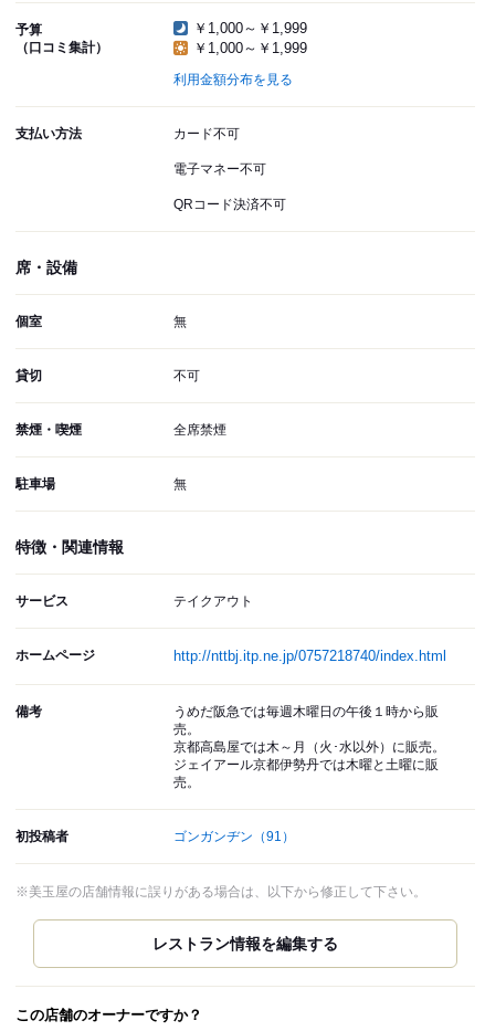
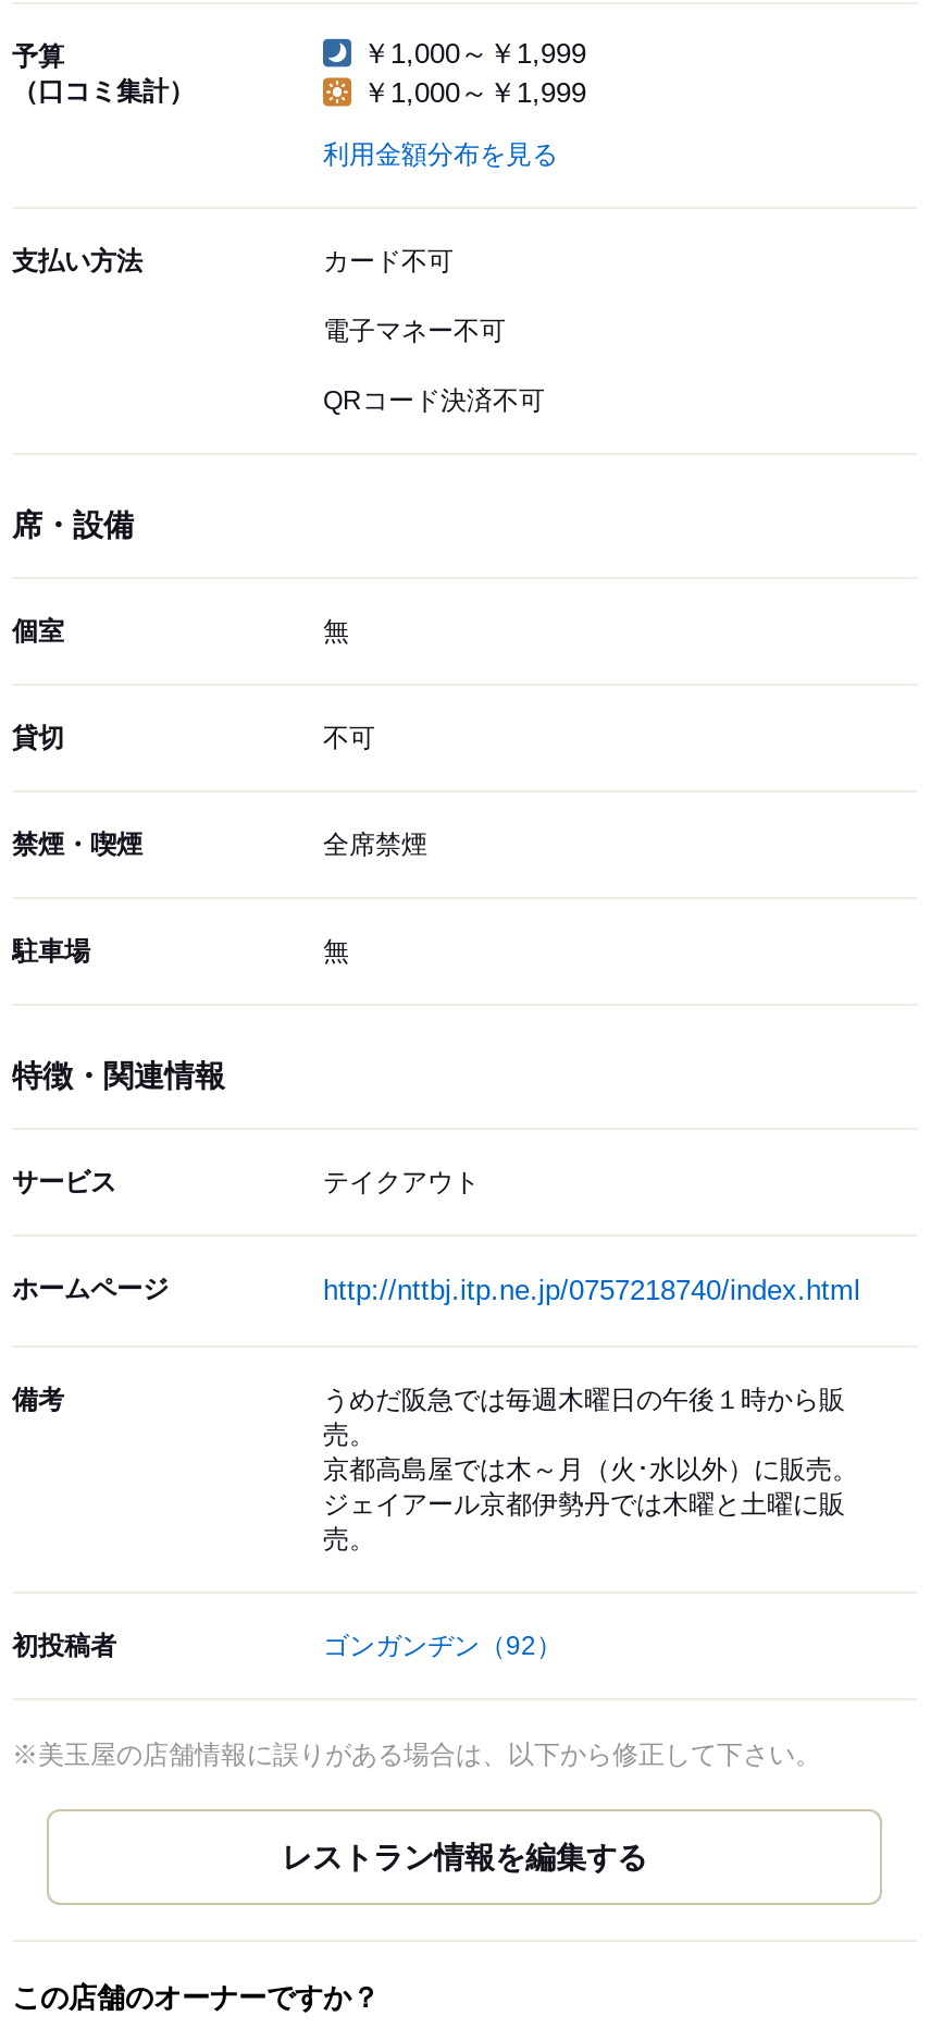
- ゴンガンヂン（91）
+ ゴンガンヂン（92）
